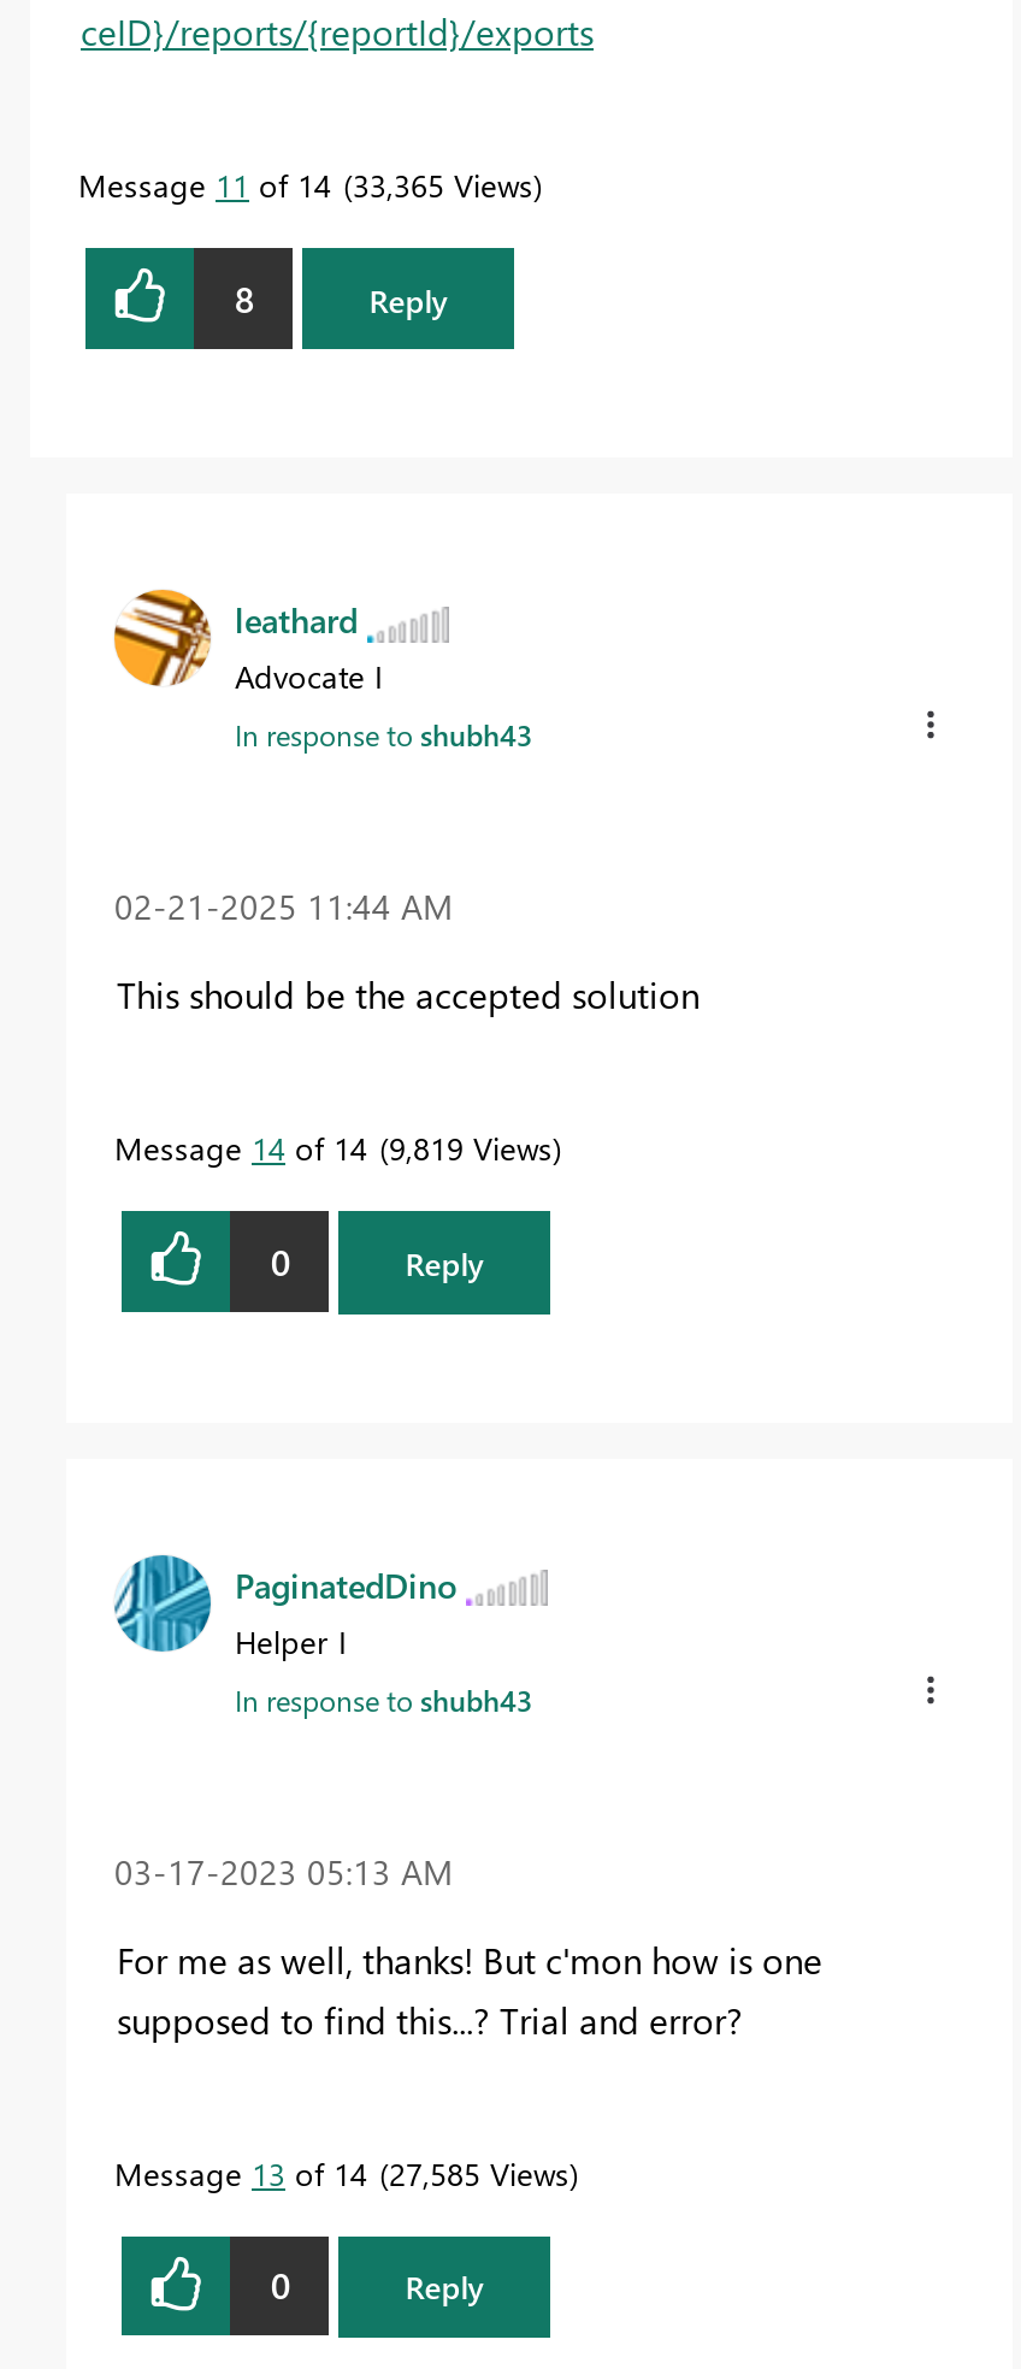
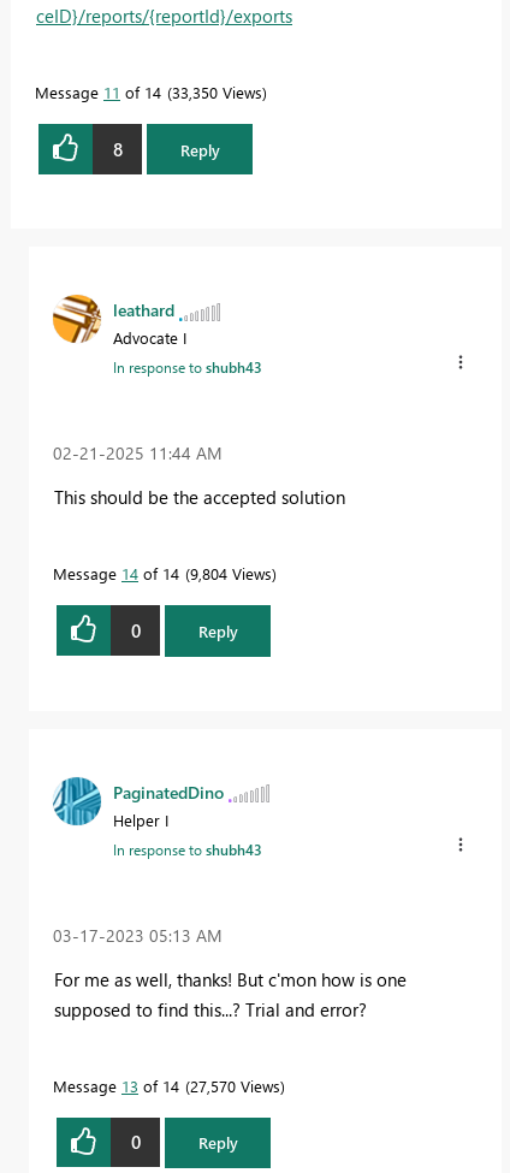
- Message 11 of 14 33,365 Views
+ Message 11 of 14 33,350 Views

- Message 14 of 14 9,819 Views
+ Message 14 of 14 9,804 Views

- Message 13 of 14 27,585 Views
+ Message 13 of 14 27,570 Views
